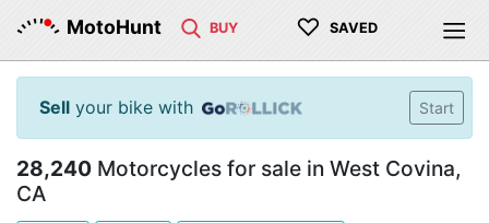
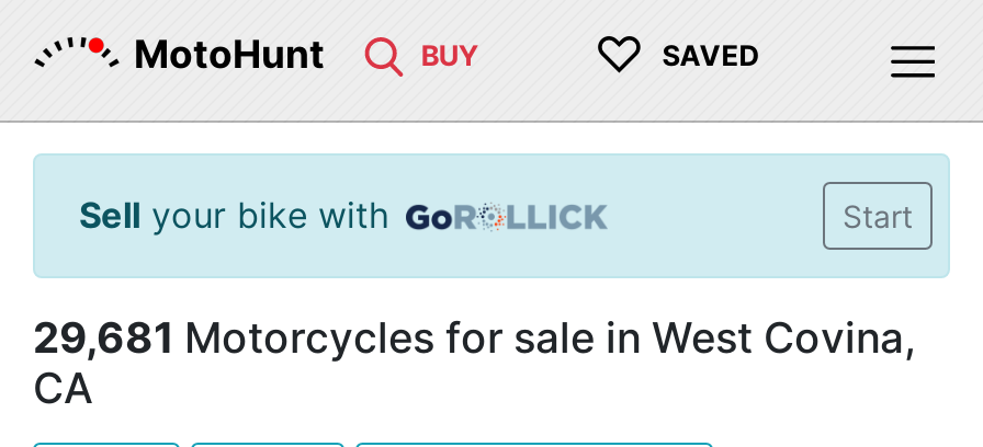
- 28,240 Motorcycles for sale in West Covina,
+ 29,681 Motorcycles for sale in West Covina,
